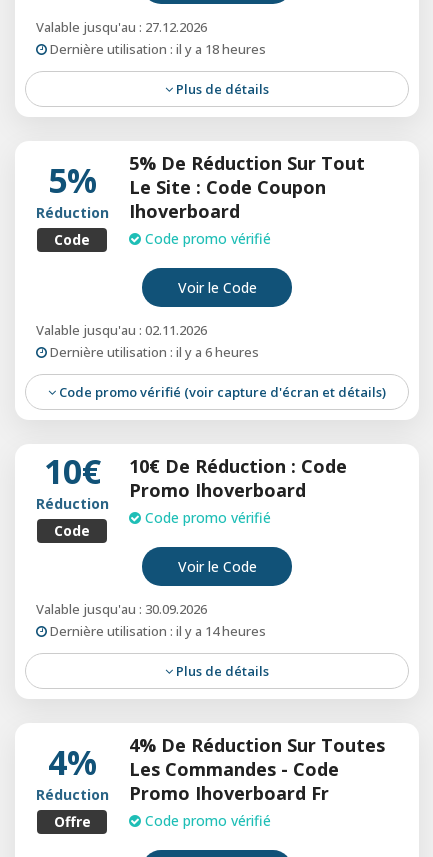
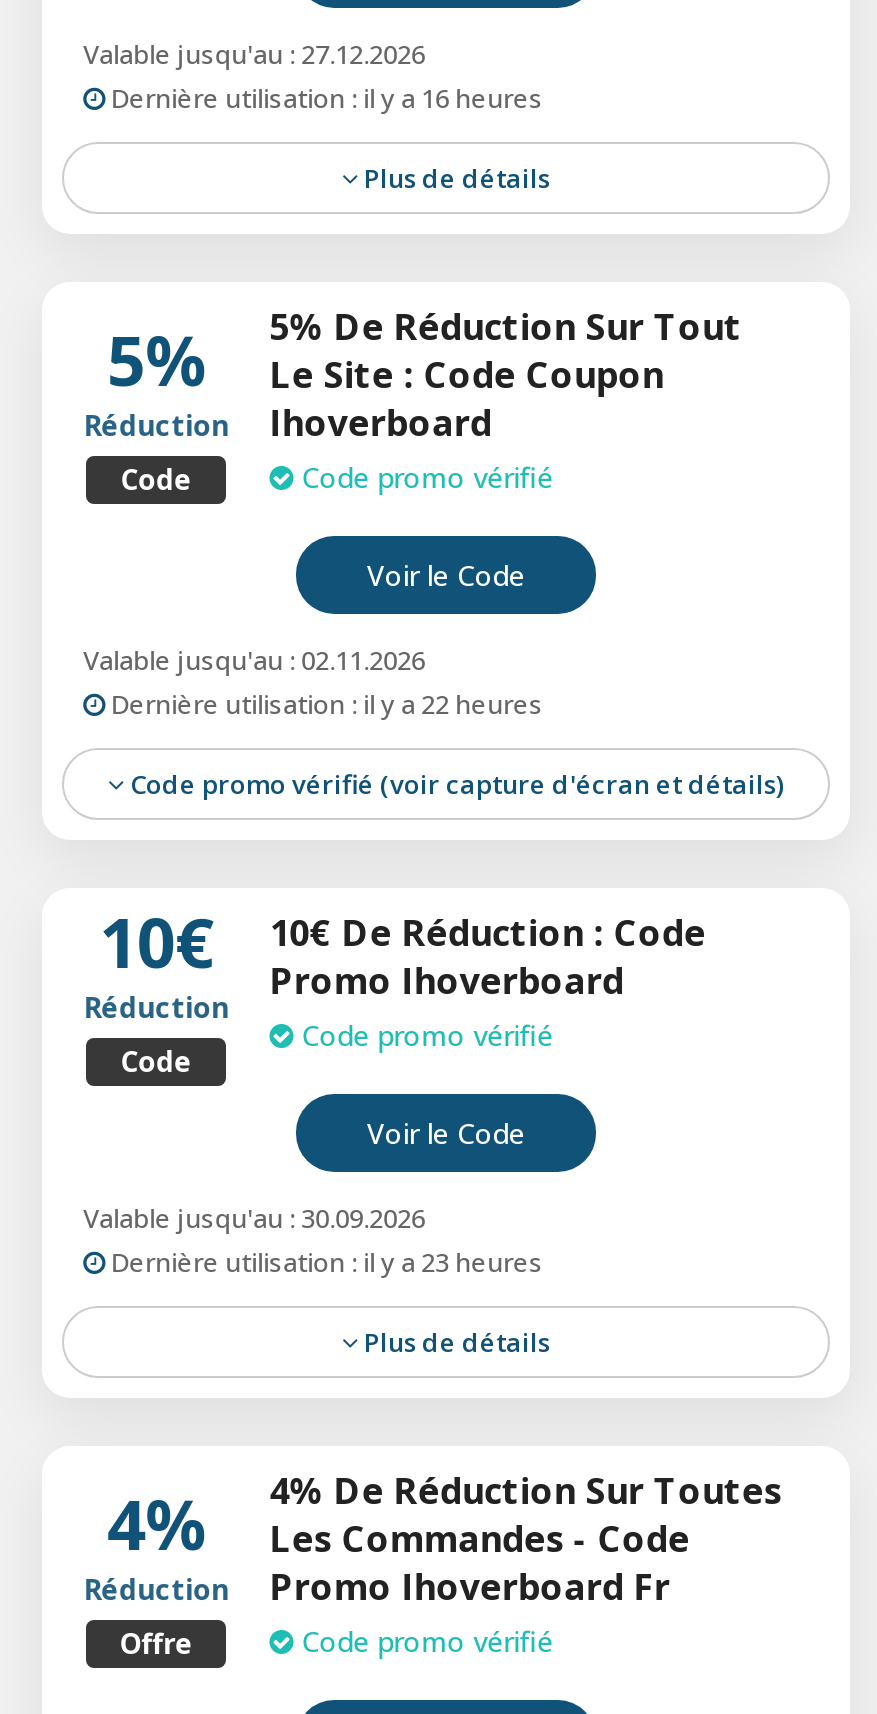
- Dernière utilisation : il y a 18 heures
+ Dernière utilisation : il y a 16 heures

- Dernière utilisation : il y a 6 heures
+ Dernière utilisation : il y a 22 heures

- Dernière utilisation : il y a 14 heures
+ Dernière utilisation : il y a 23 heures
